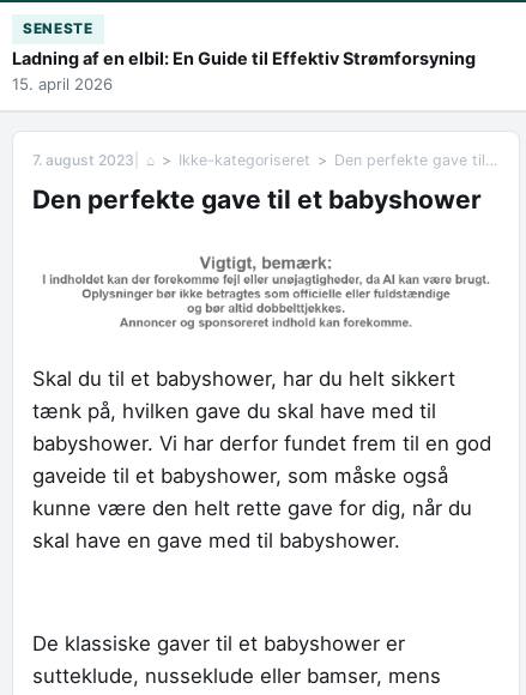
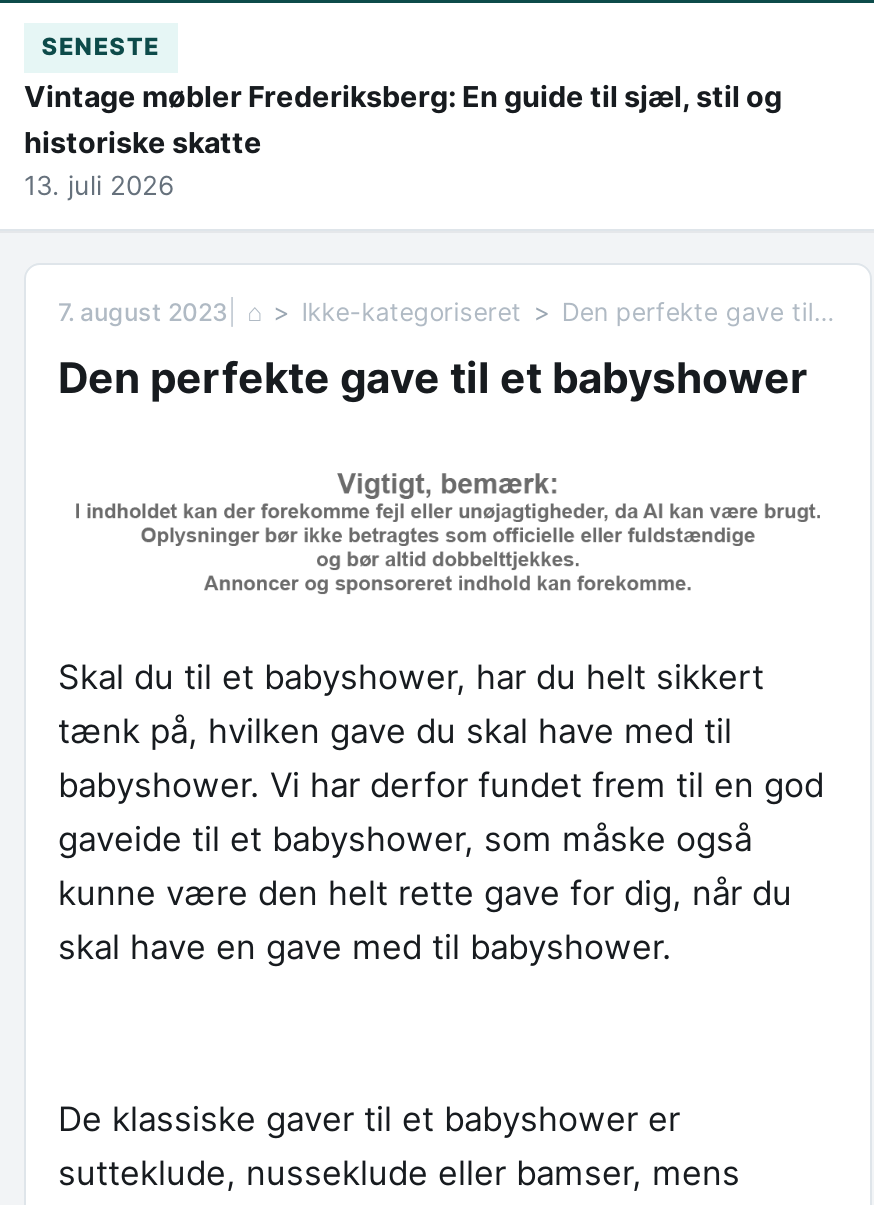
- Ladning af en elbil: En Guide til Effektiv Strømforsyning
- 15. april 2026
+ Vintage møbler Frederiksberg: En guide til sjæl, stil og
+ historiske skatte
+ 13. juli 2026
